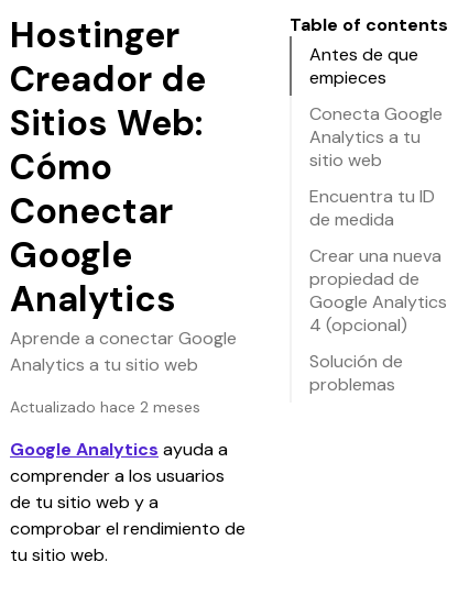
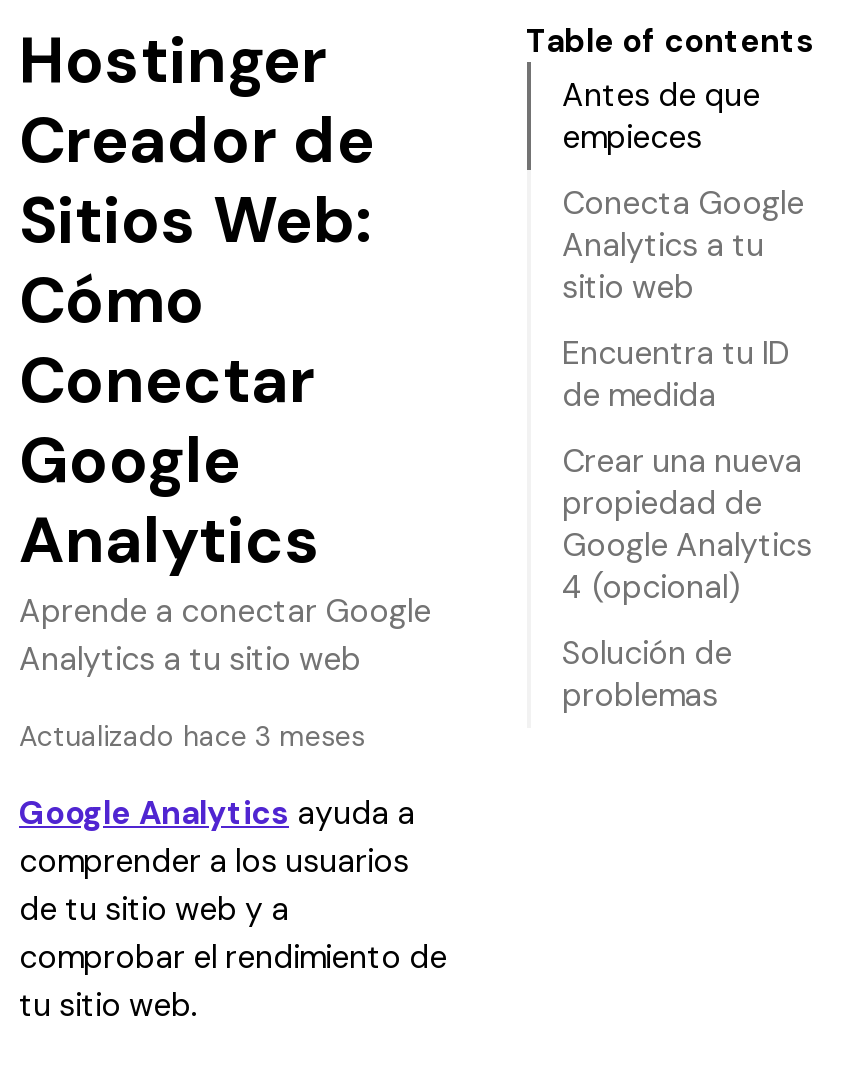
- Actualizado hace 2 meses
+ Actualizado hace 3 meses
